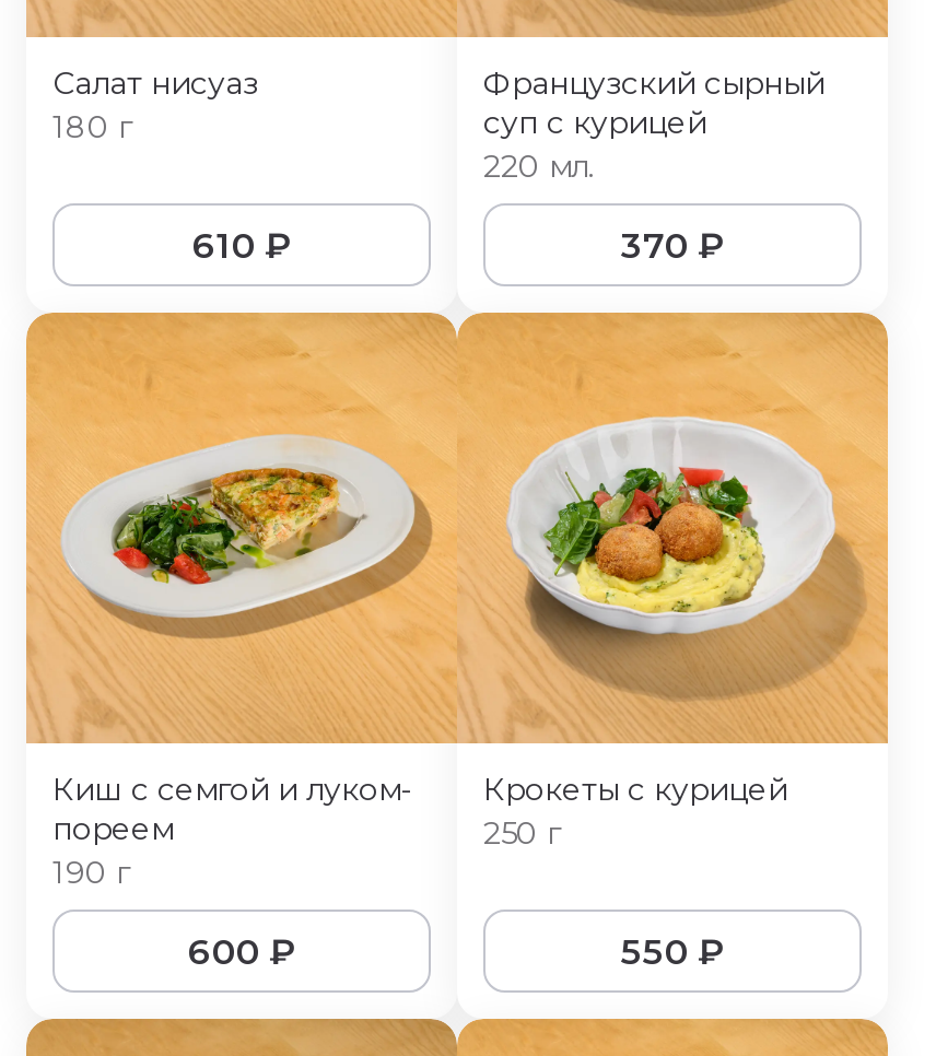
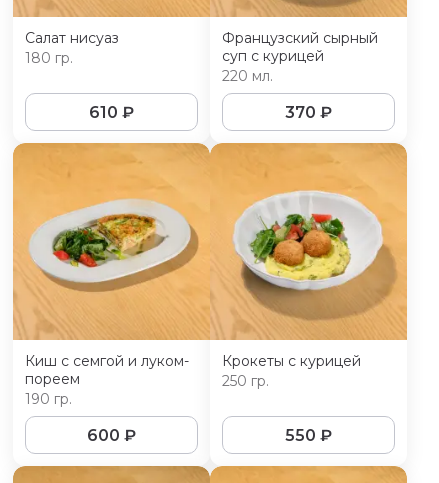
- 180 г
+ 180 гр.

- 250 г
+ 250 гр.

- 190 г
+ 190 гр.
